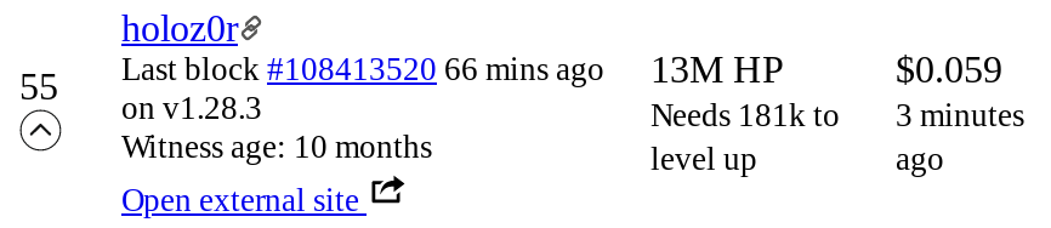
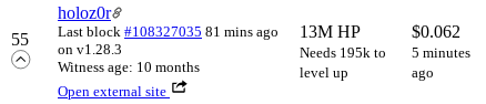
- Last block #108413520 66 mins ago
+ Last block #108327035 81 mins ago

- $0.059
+ $0.062

- Needs 181k to
+ Needs 195k to

- 3 minutes
+ 5 minutes
